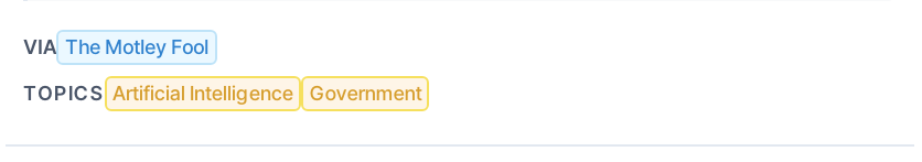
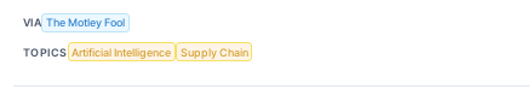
- Government
+ Supply Chain
